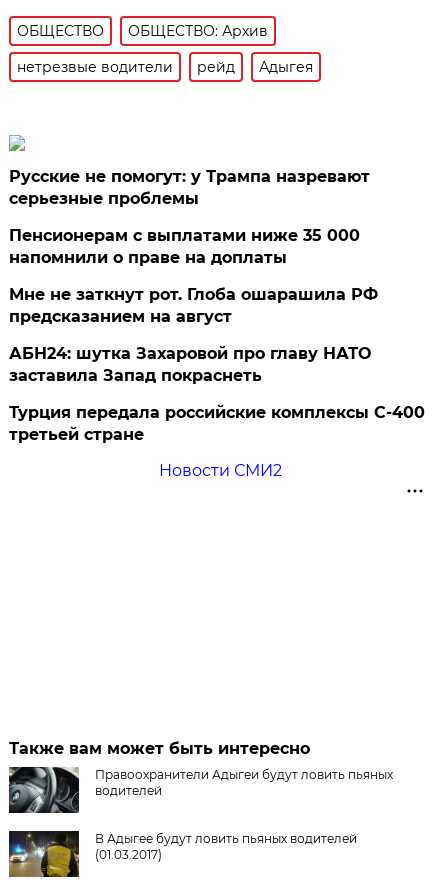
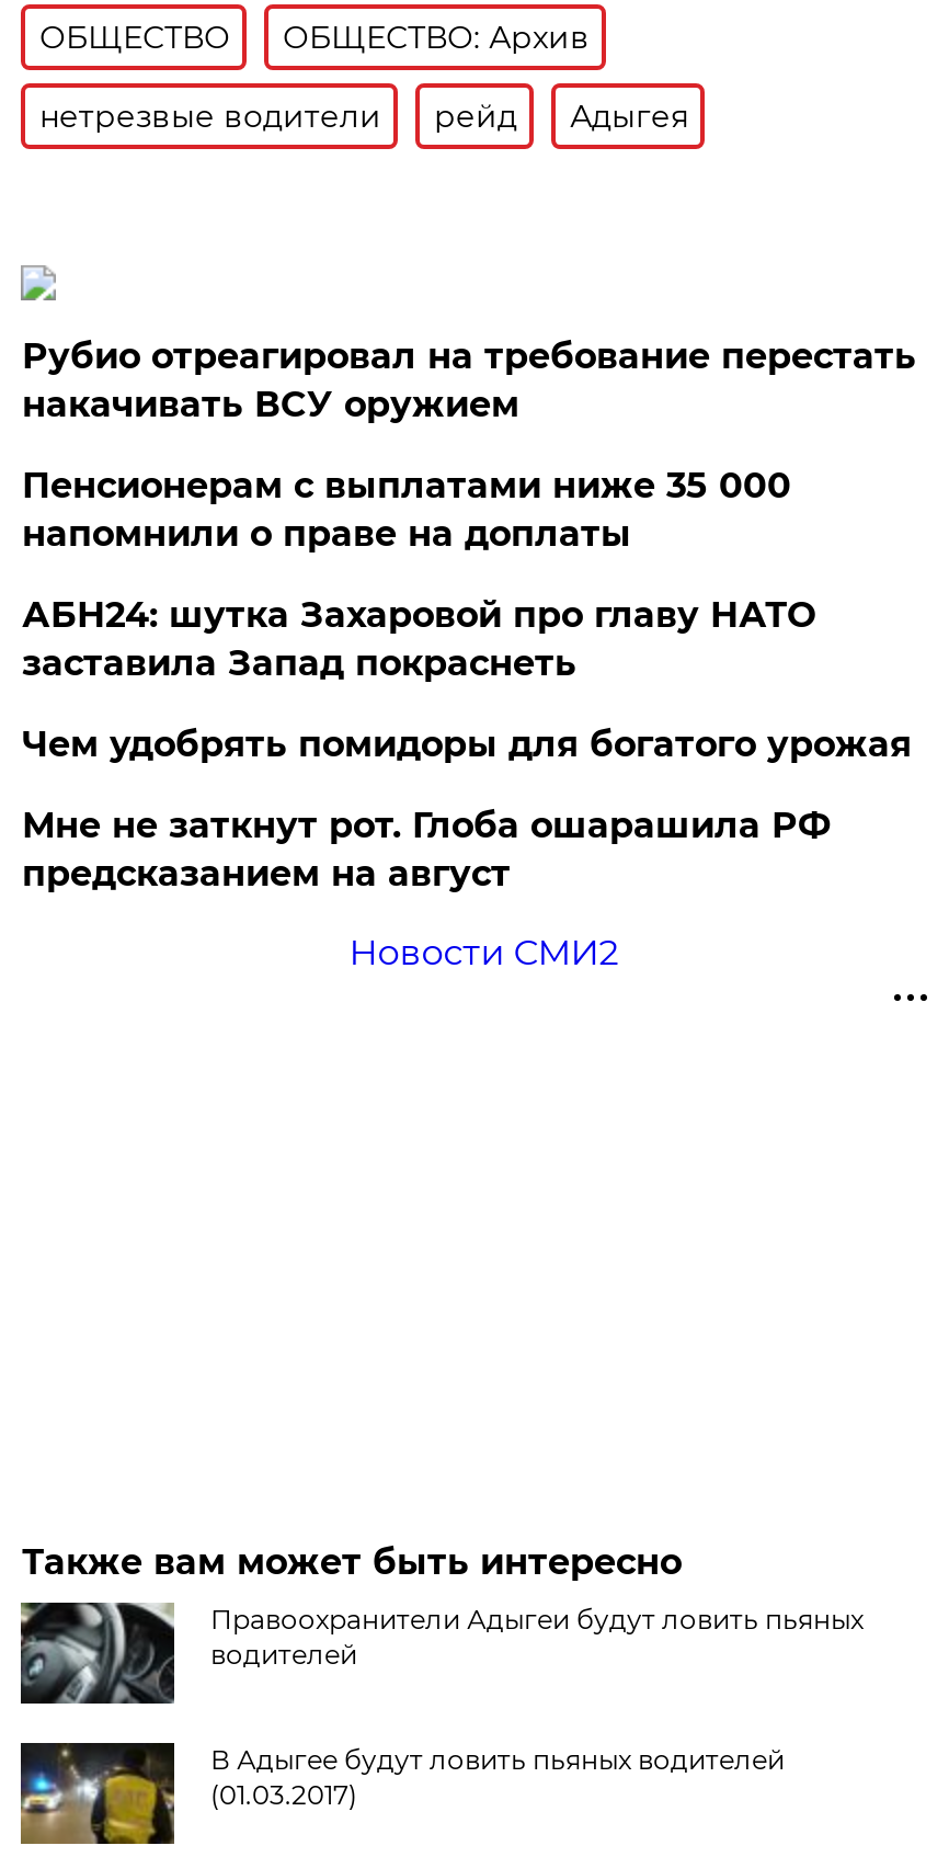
- Русские не помогут: у Трампа назревают
- серьезные проблемы
+ Рубио отреагировал на требование перестать
+ накачивать ВСУ оружием

+ Чем удобрять помидоры для богатого урожая

moved down: Мне не заткнут рот. Глоба ошарашила РФ | предсказанием на август

moved up: АБН24: шутка Захаровой про главу НАТО | заставила Запад покраснеть

- Турция передала российские комплексы С-400
- третьей стране
